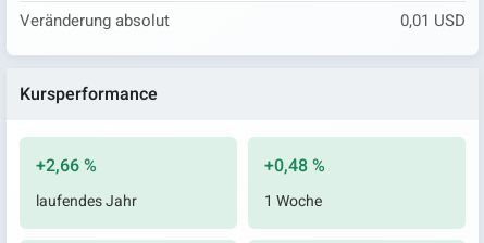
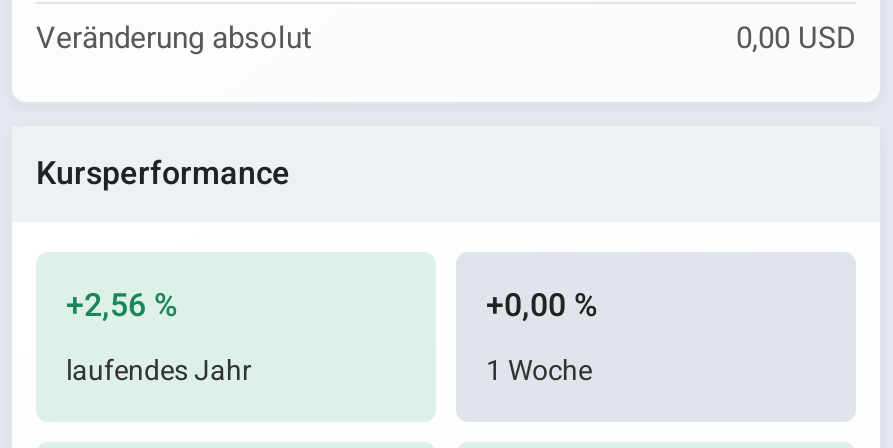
- 0,01 USD
+ 0,00 USD

- +2,66 %
+ +2,56 %

- +0,48 %
+ +0,00 %
